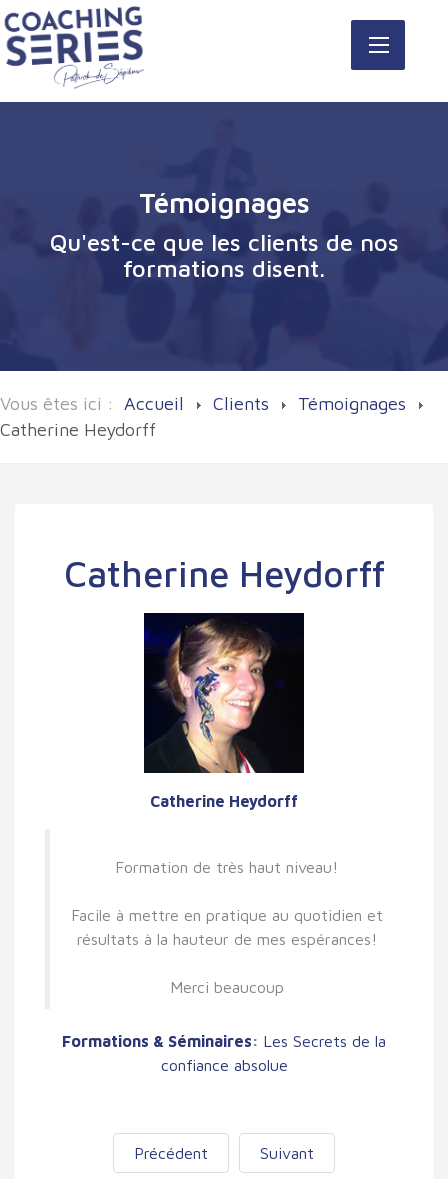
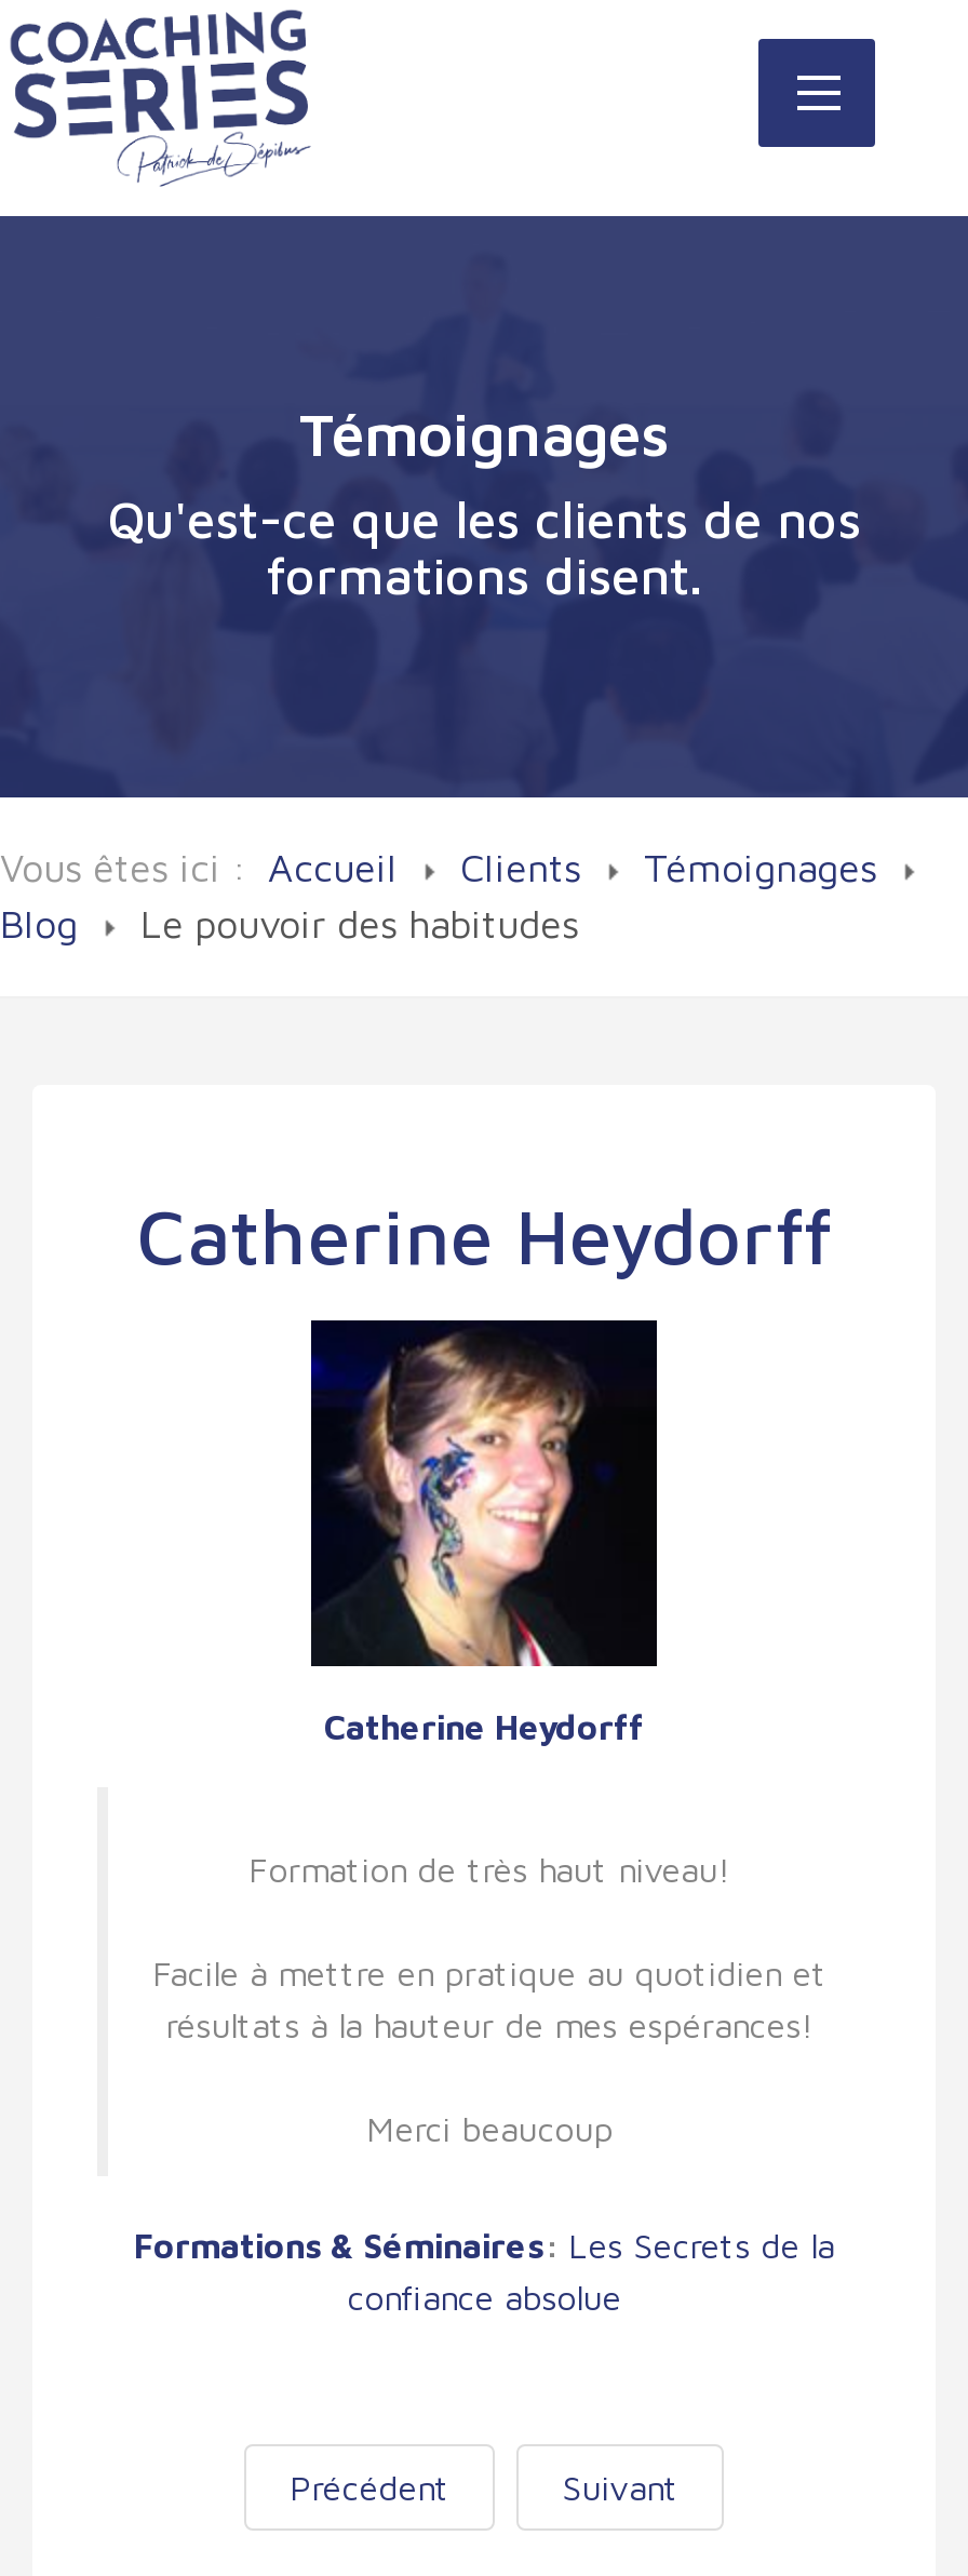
- Catherine Heydorff
+ Blog
+ Le pouvoir des habitudes
